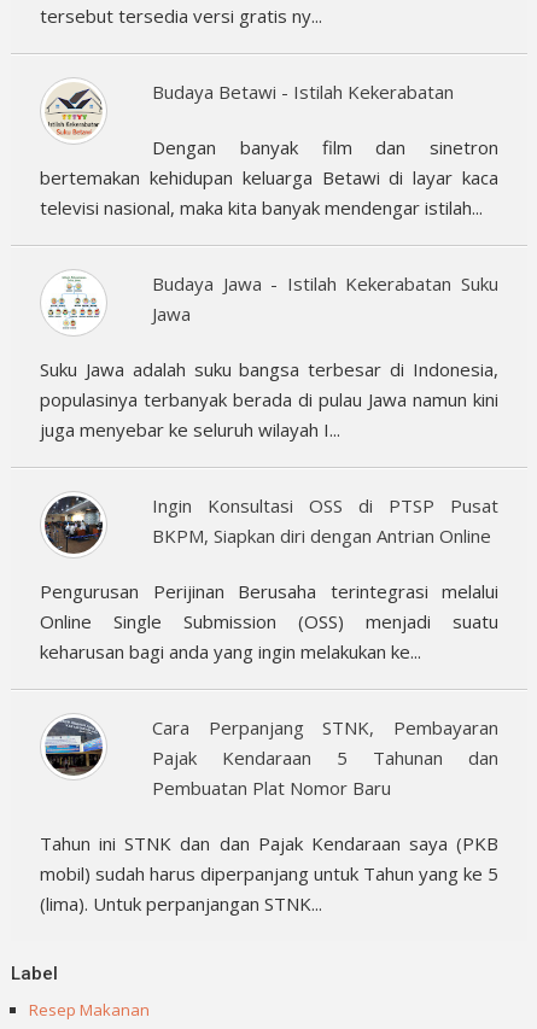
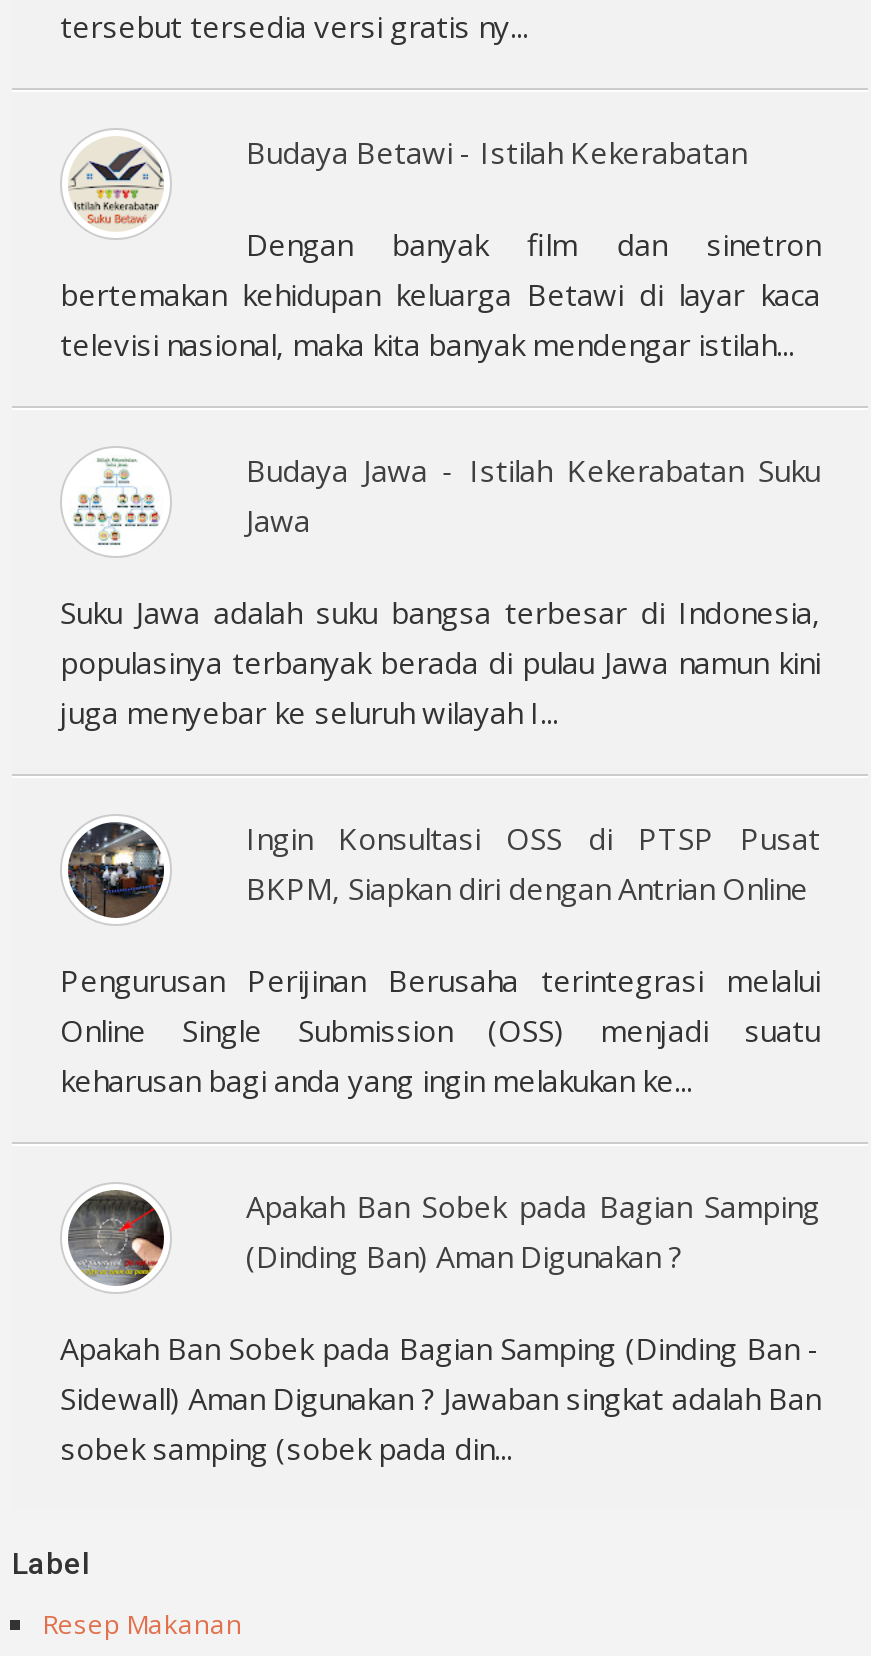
- [image]
- Cara Perpanjang STNK, Pembayaran
- Pajak Kendaraan 5 Tahunan dan
- Pembuatan Plat Nomor Baru
+ [image]
+ Apakah Ban Sobek pada Bagian Samping
+ (Dinding Ban) Aman Digunakan ?

- Tahun ini STNK dan dan Pajak Kendaraan saya (PKB
- mobil) sudah harus diperpanjang untuk Tahun yang ke 5
- (lima). Untuk perpanjangan STNK...
+ Apakah Ban Sobek pada Bagian Samping (Dinding Ban -
+ Sidewall) Aman Digunakan ? Jawaban singkat adalah Ban
+ sobek samping (sobek pada din...
